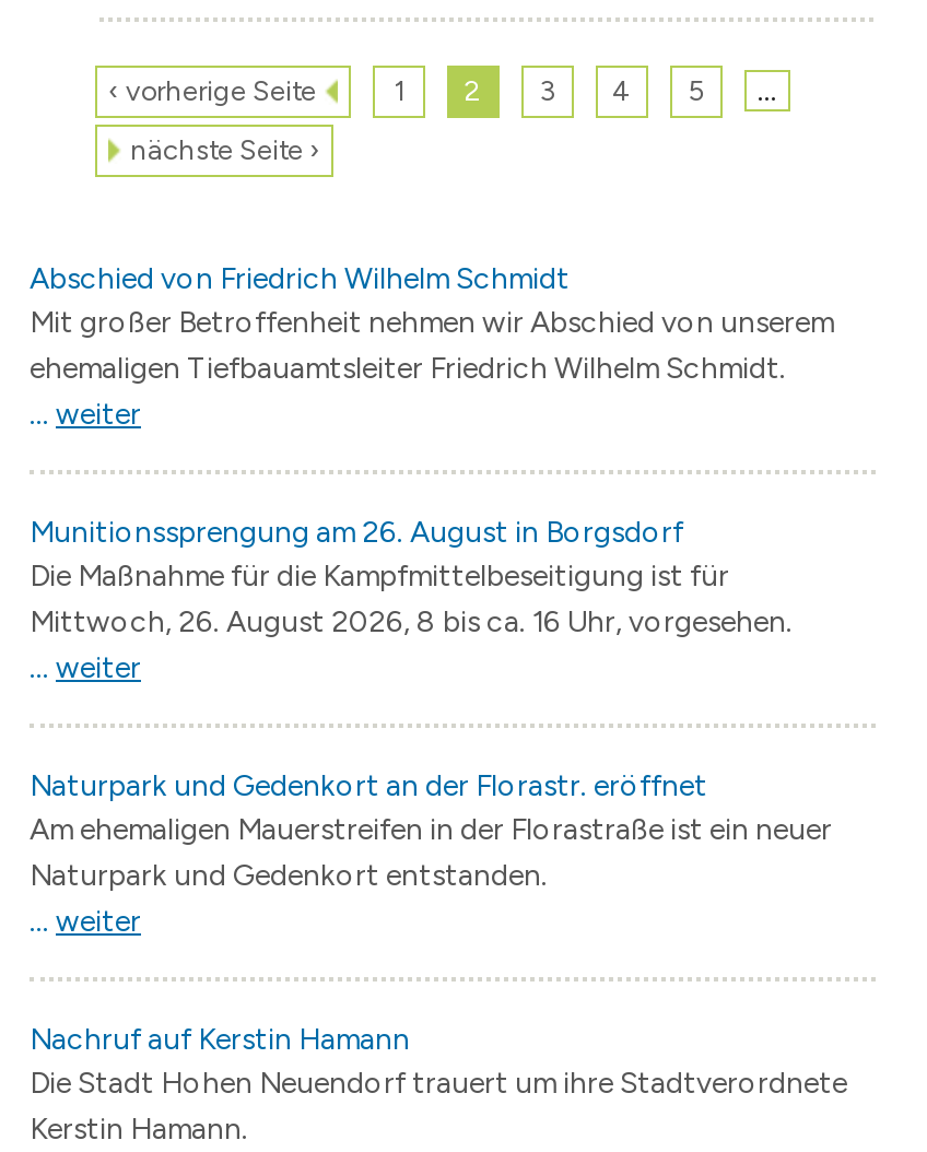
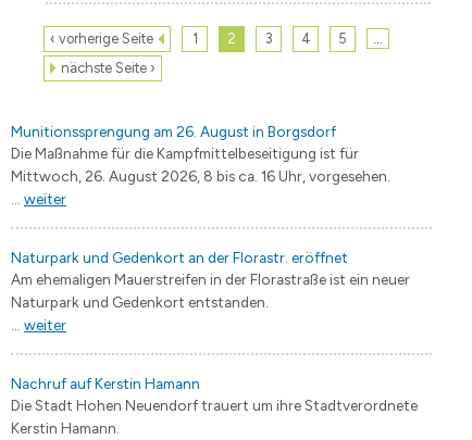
- Abschied von Friedrich Wilhelm Schmidt
- Mit großer Betroffenheit nehmen wir Abschied von unserem
- ehemaligen Tiefbauamtsleiter Friedrich Wilhelm Schmidt.
- ... weiter
